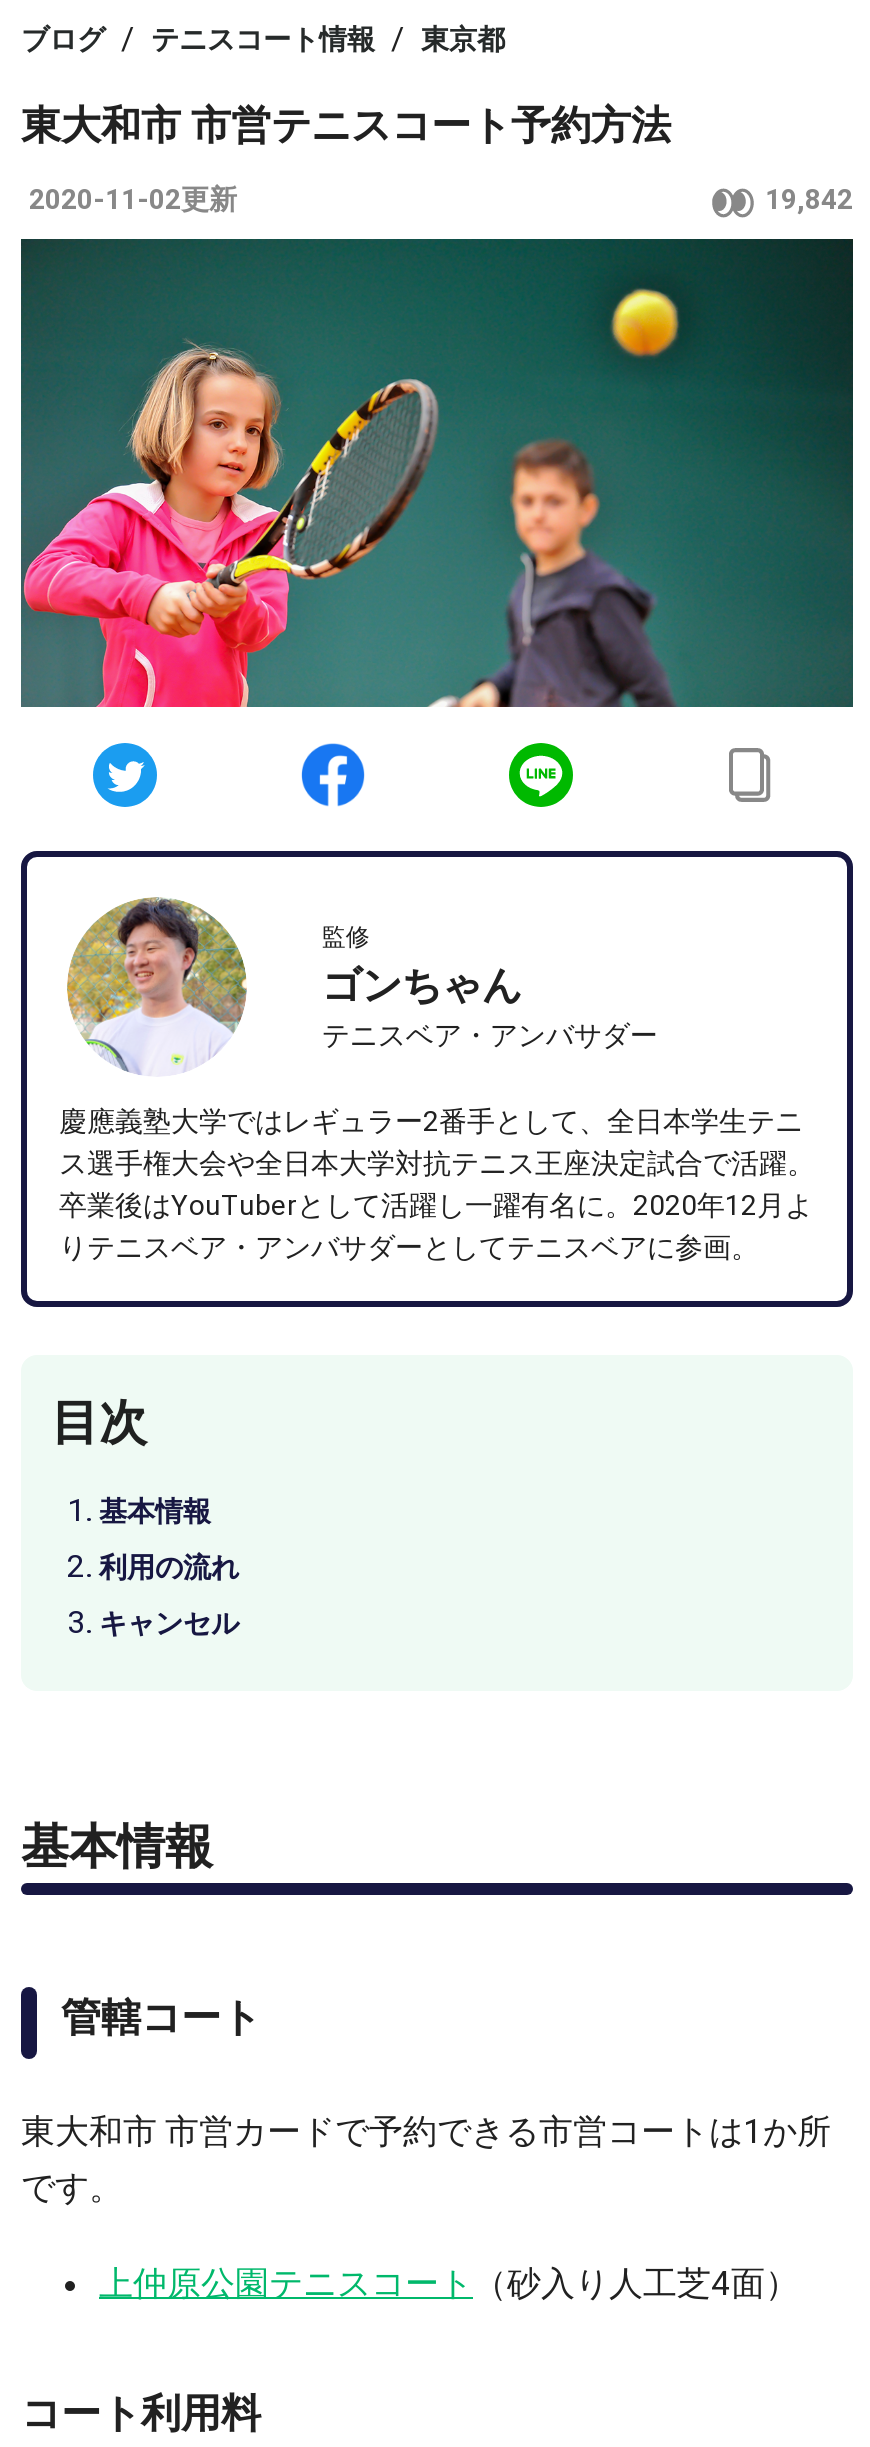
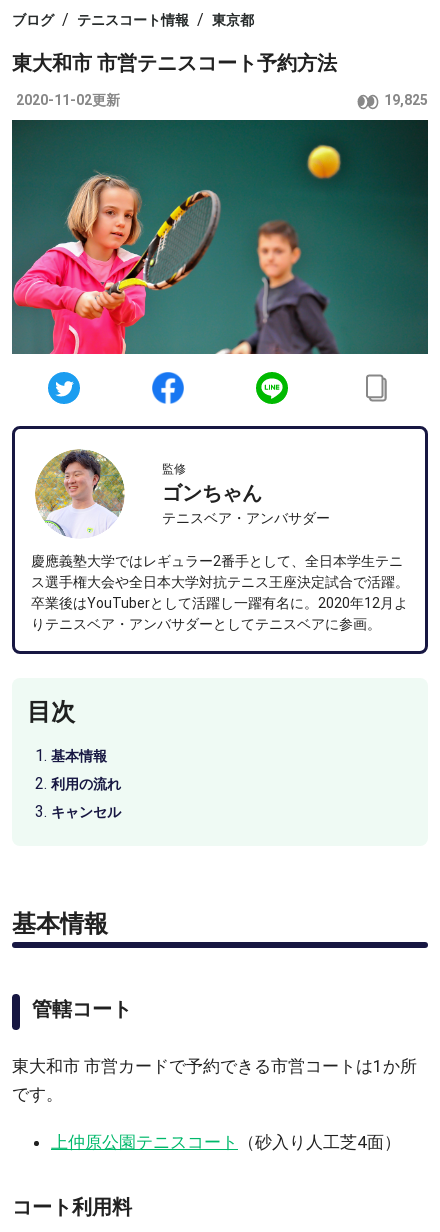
- 19,842
+ 19,825
